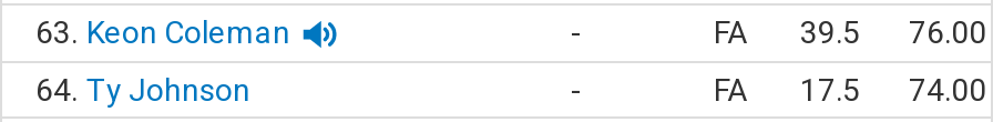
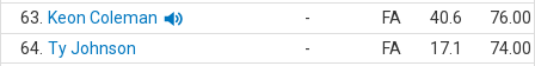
- FA 39.5 76.00
+ FA 40.6 76.00

- FA 17.5 74.00
+ FA 17.1 74.00
